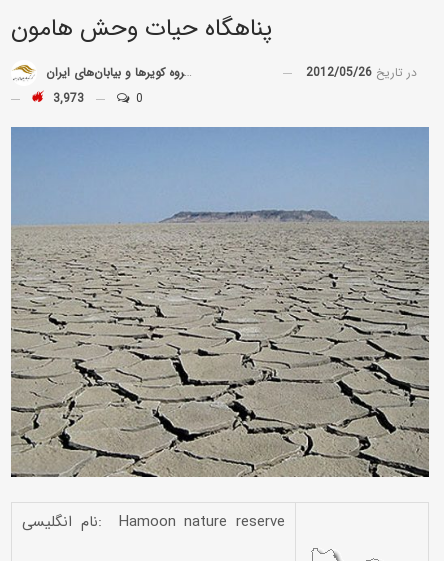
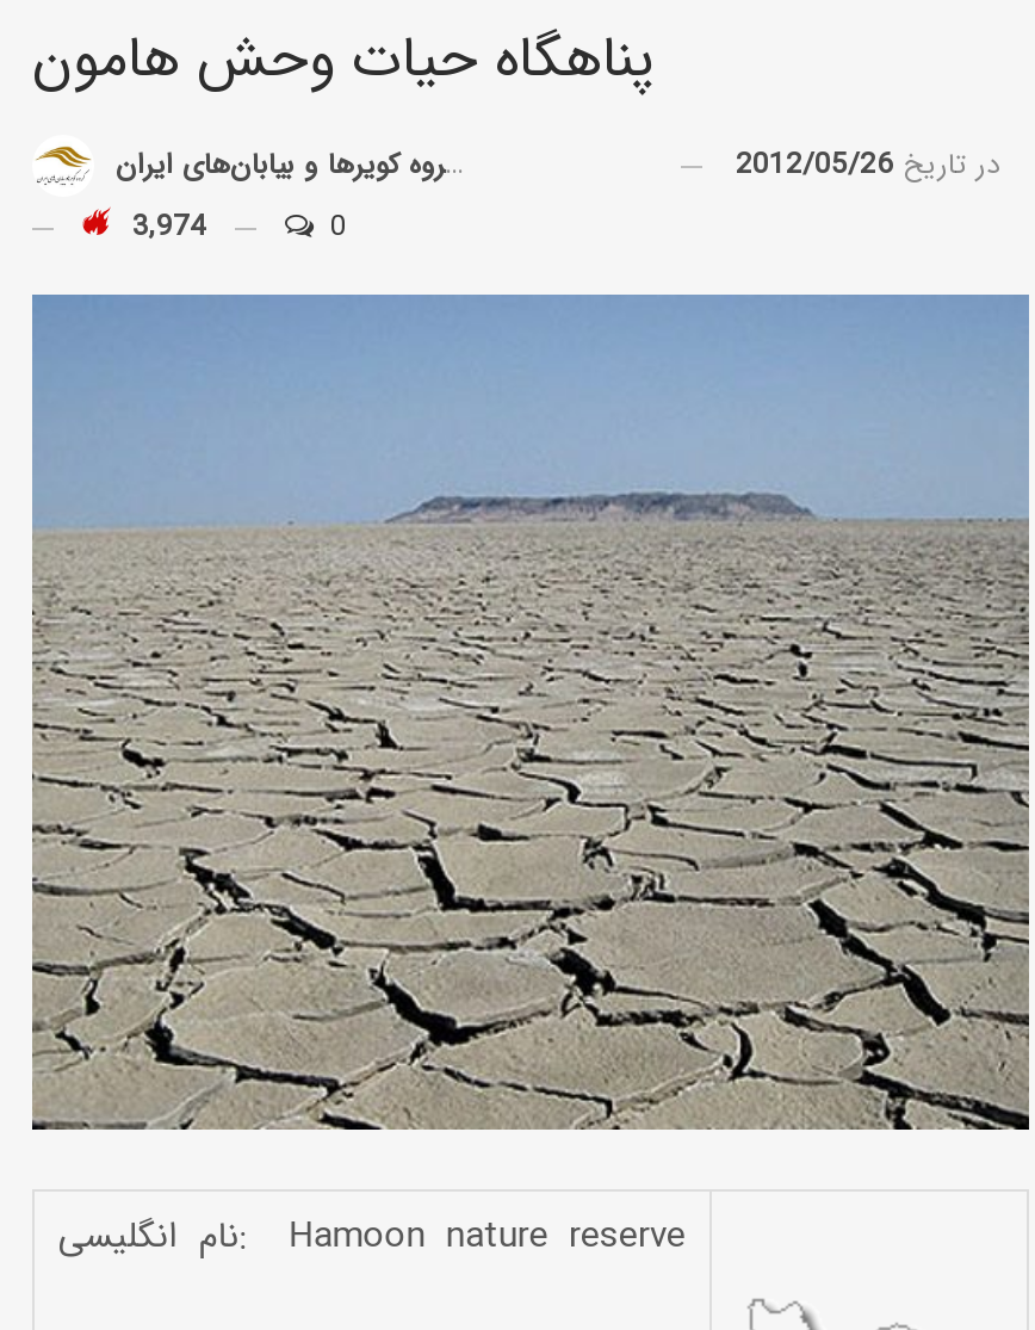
- 3,973
+ 3,974
